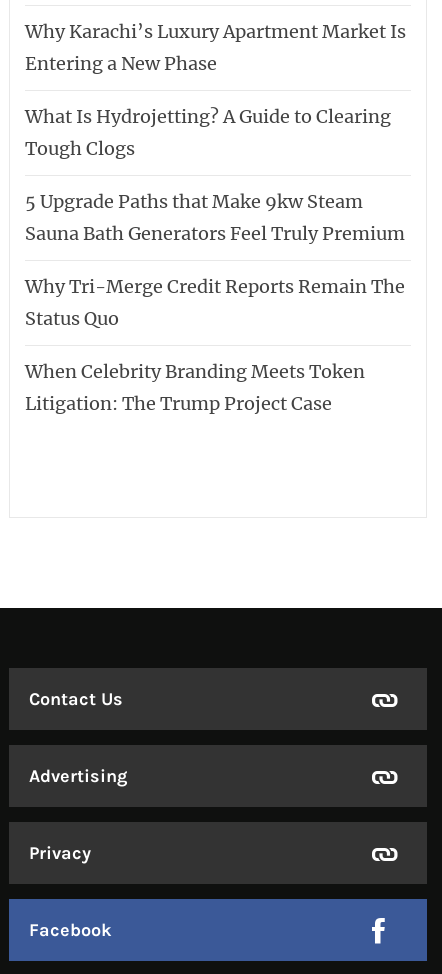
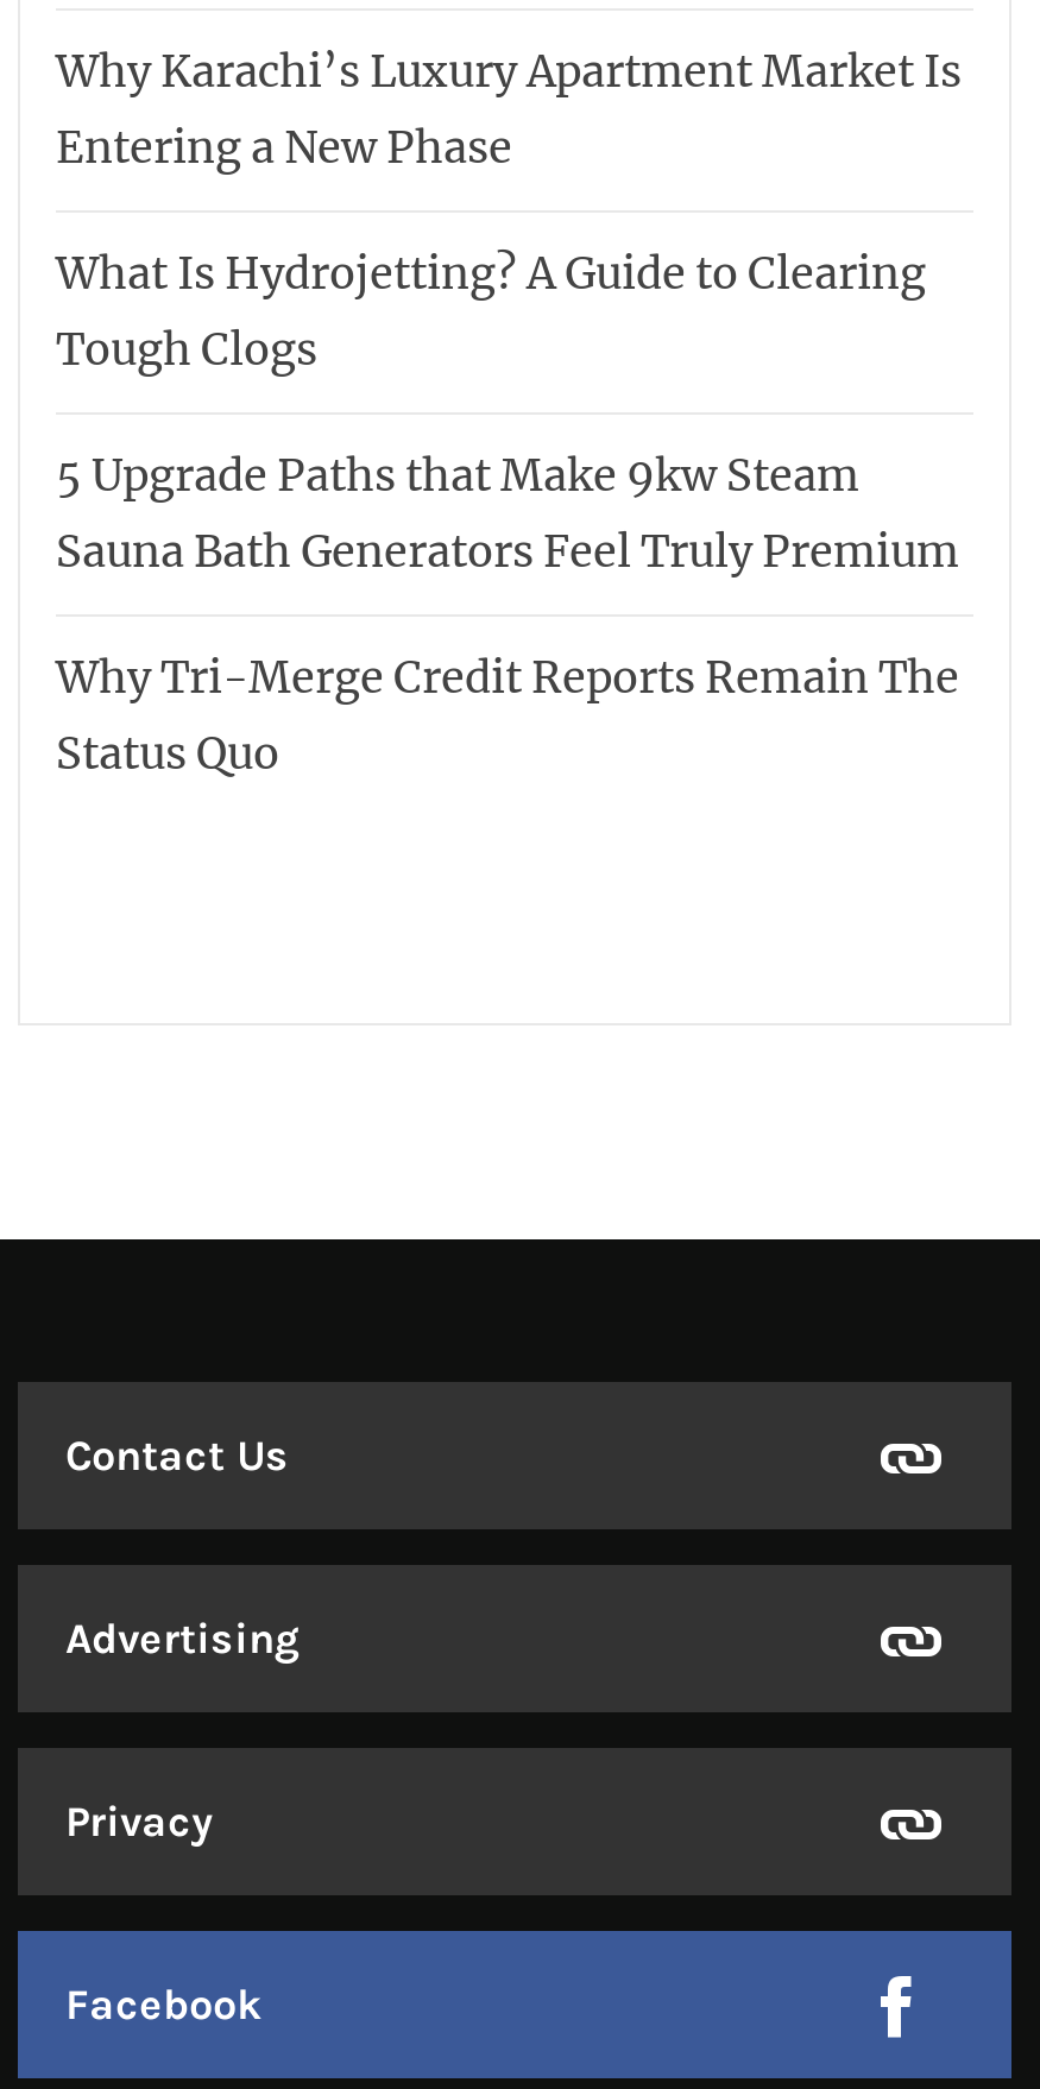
- When Celebrity Branding Meets Token
- Litigation: The Trump Project Case
